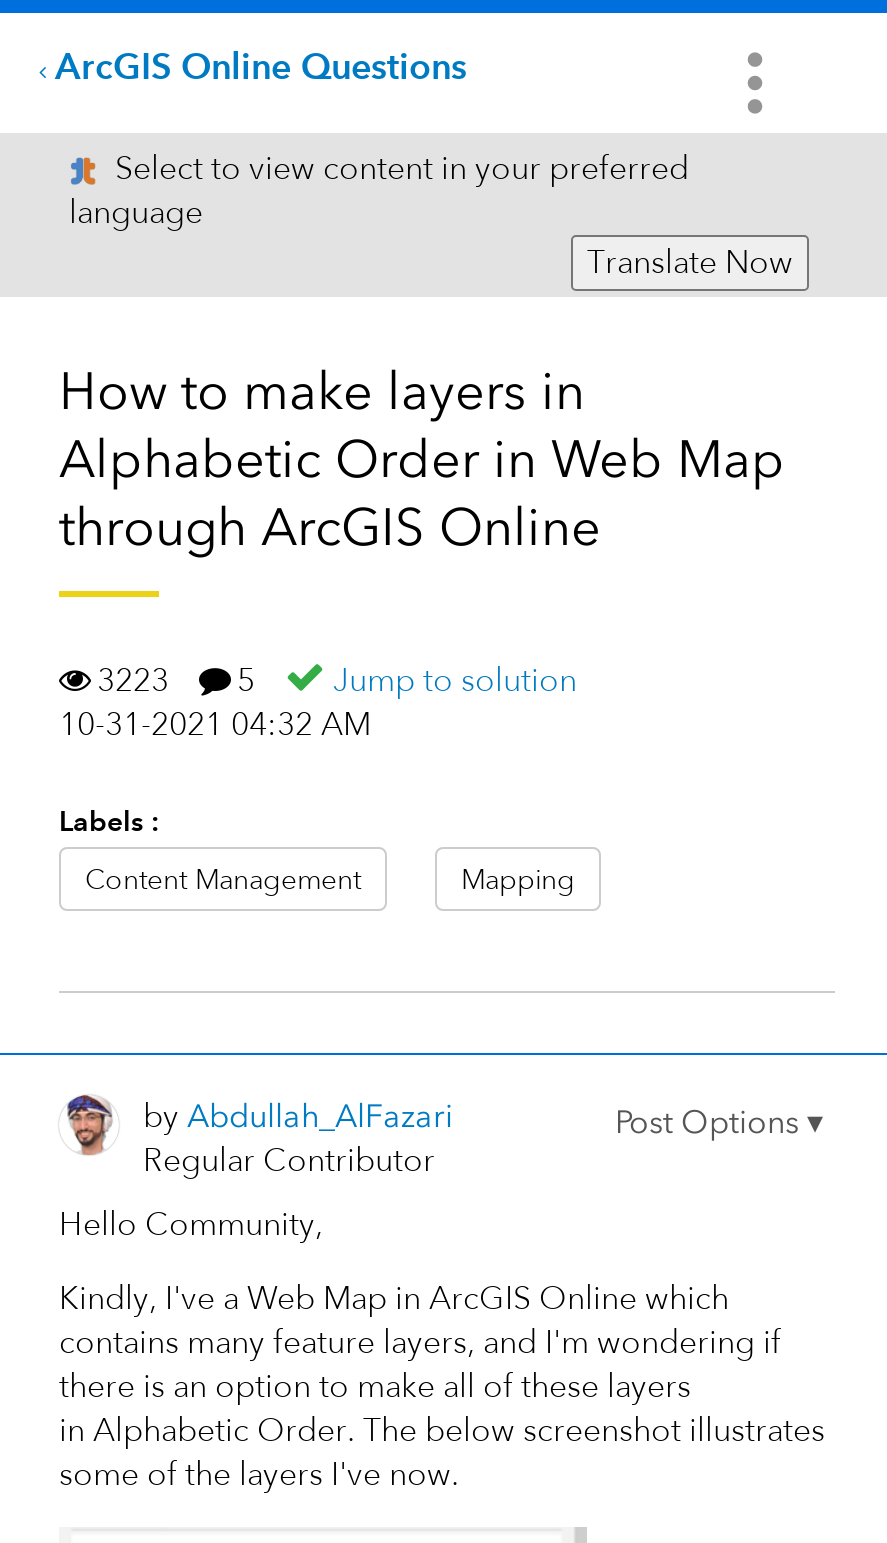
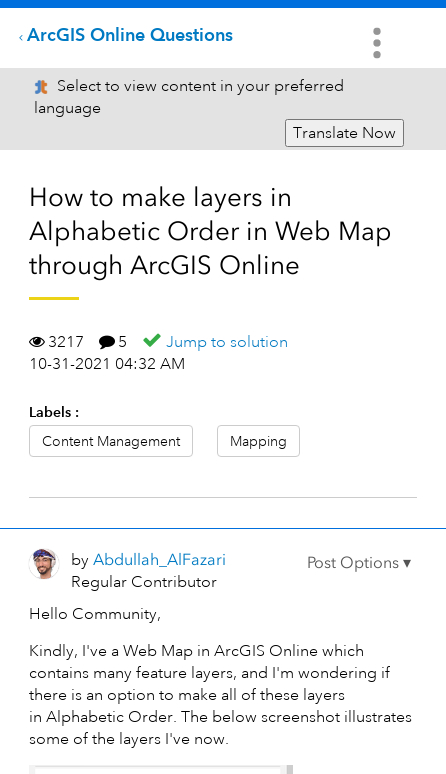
- 3223 5 Jump to solution
+ 3217 5 Jump to solution
